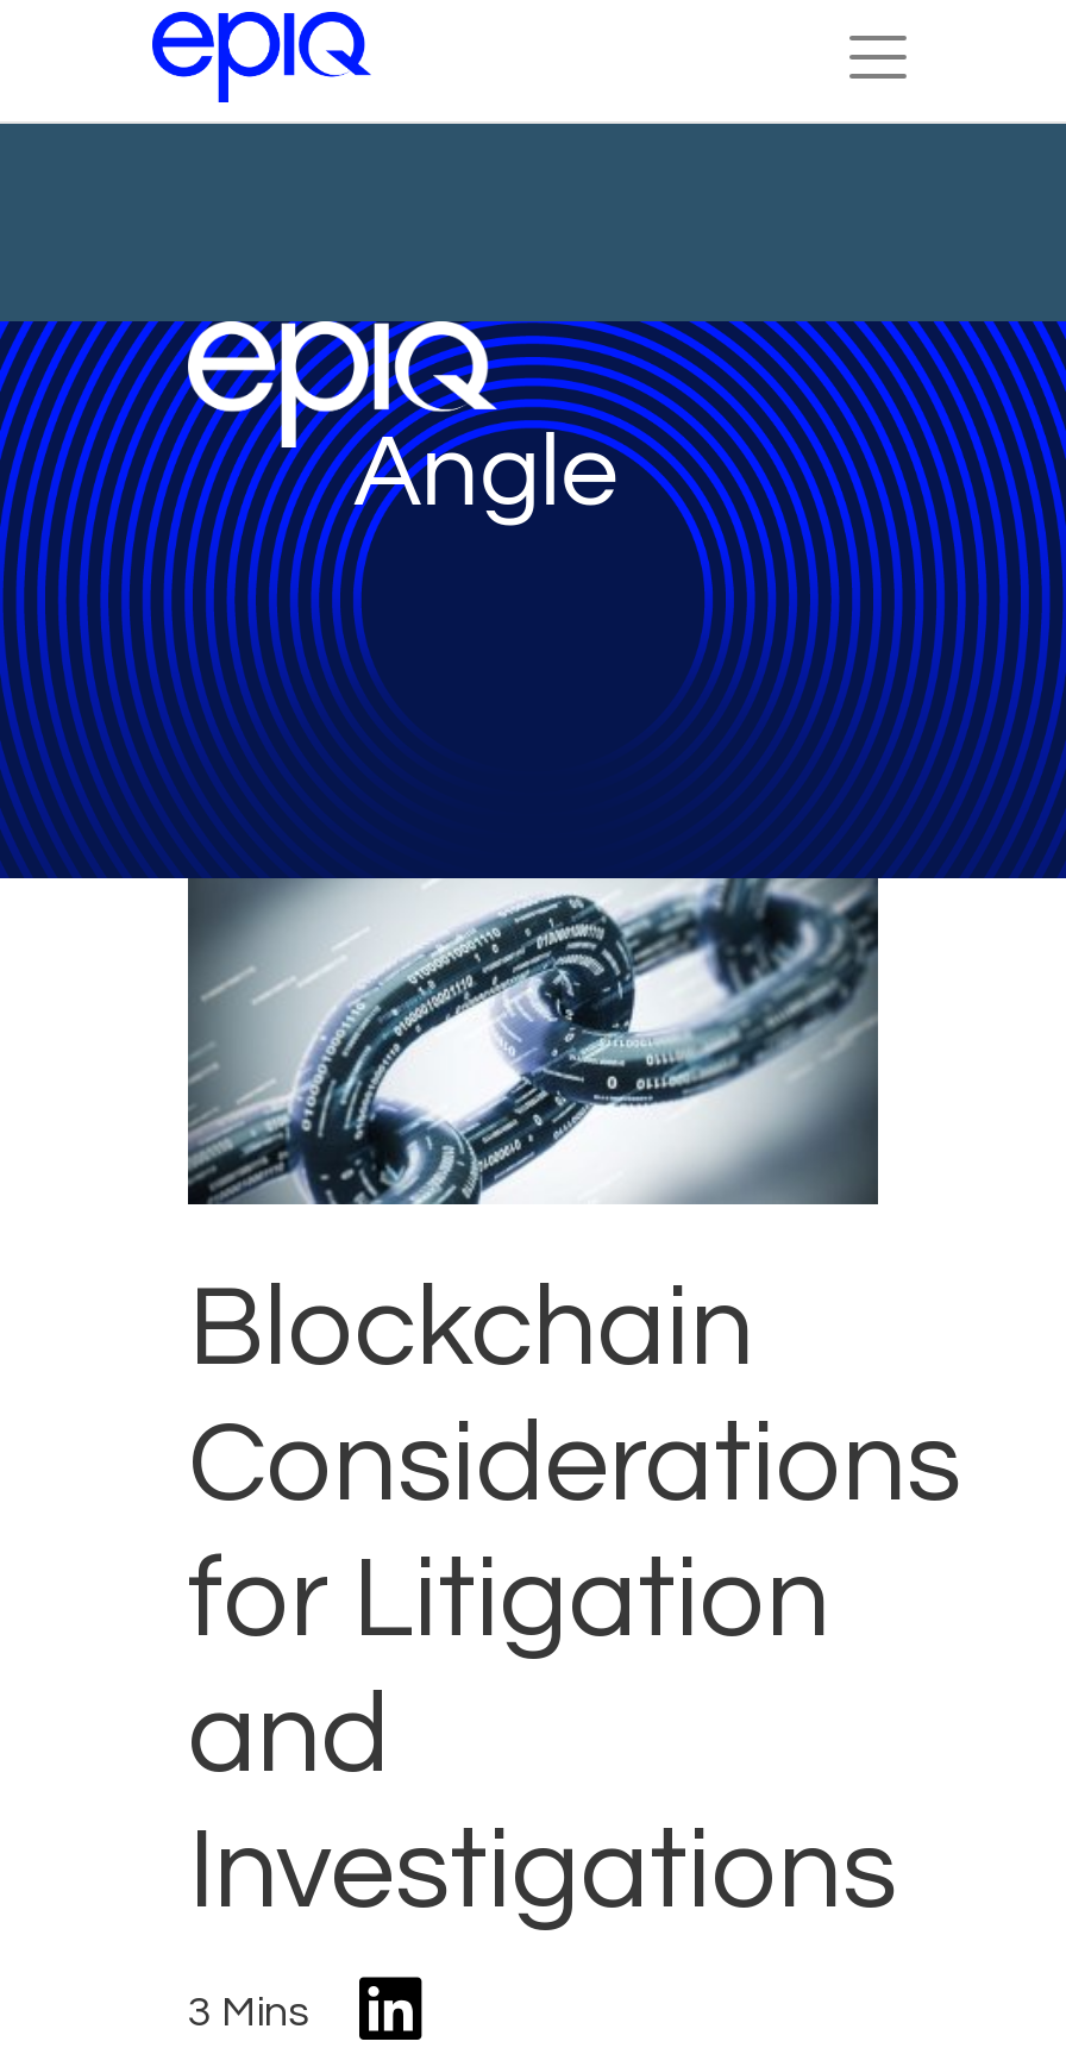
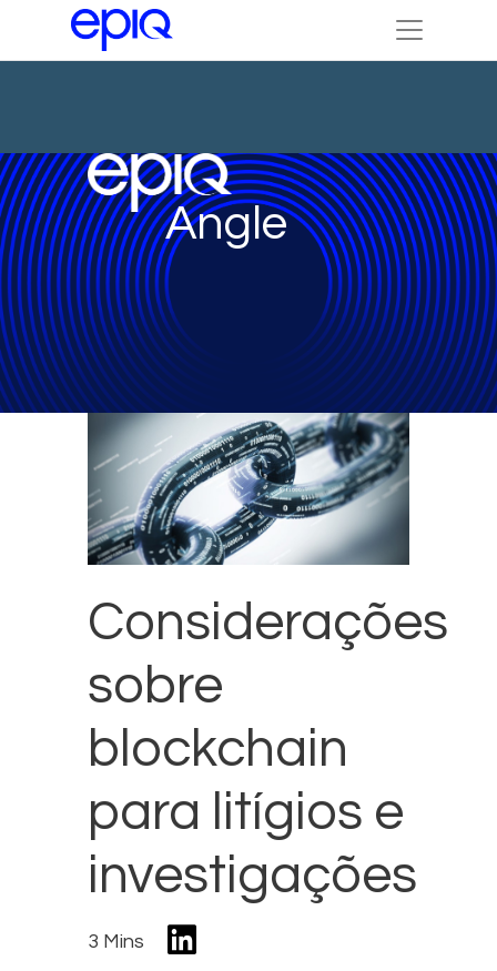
- Blockchain
- Considerations
- for Litigation
- and
- Investigations
+ Considerações
+ sobre
+ blockchain
+ para litígios e
+ investigações
